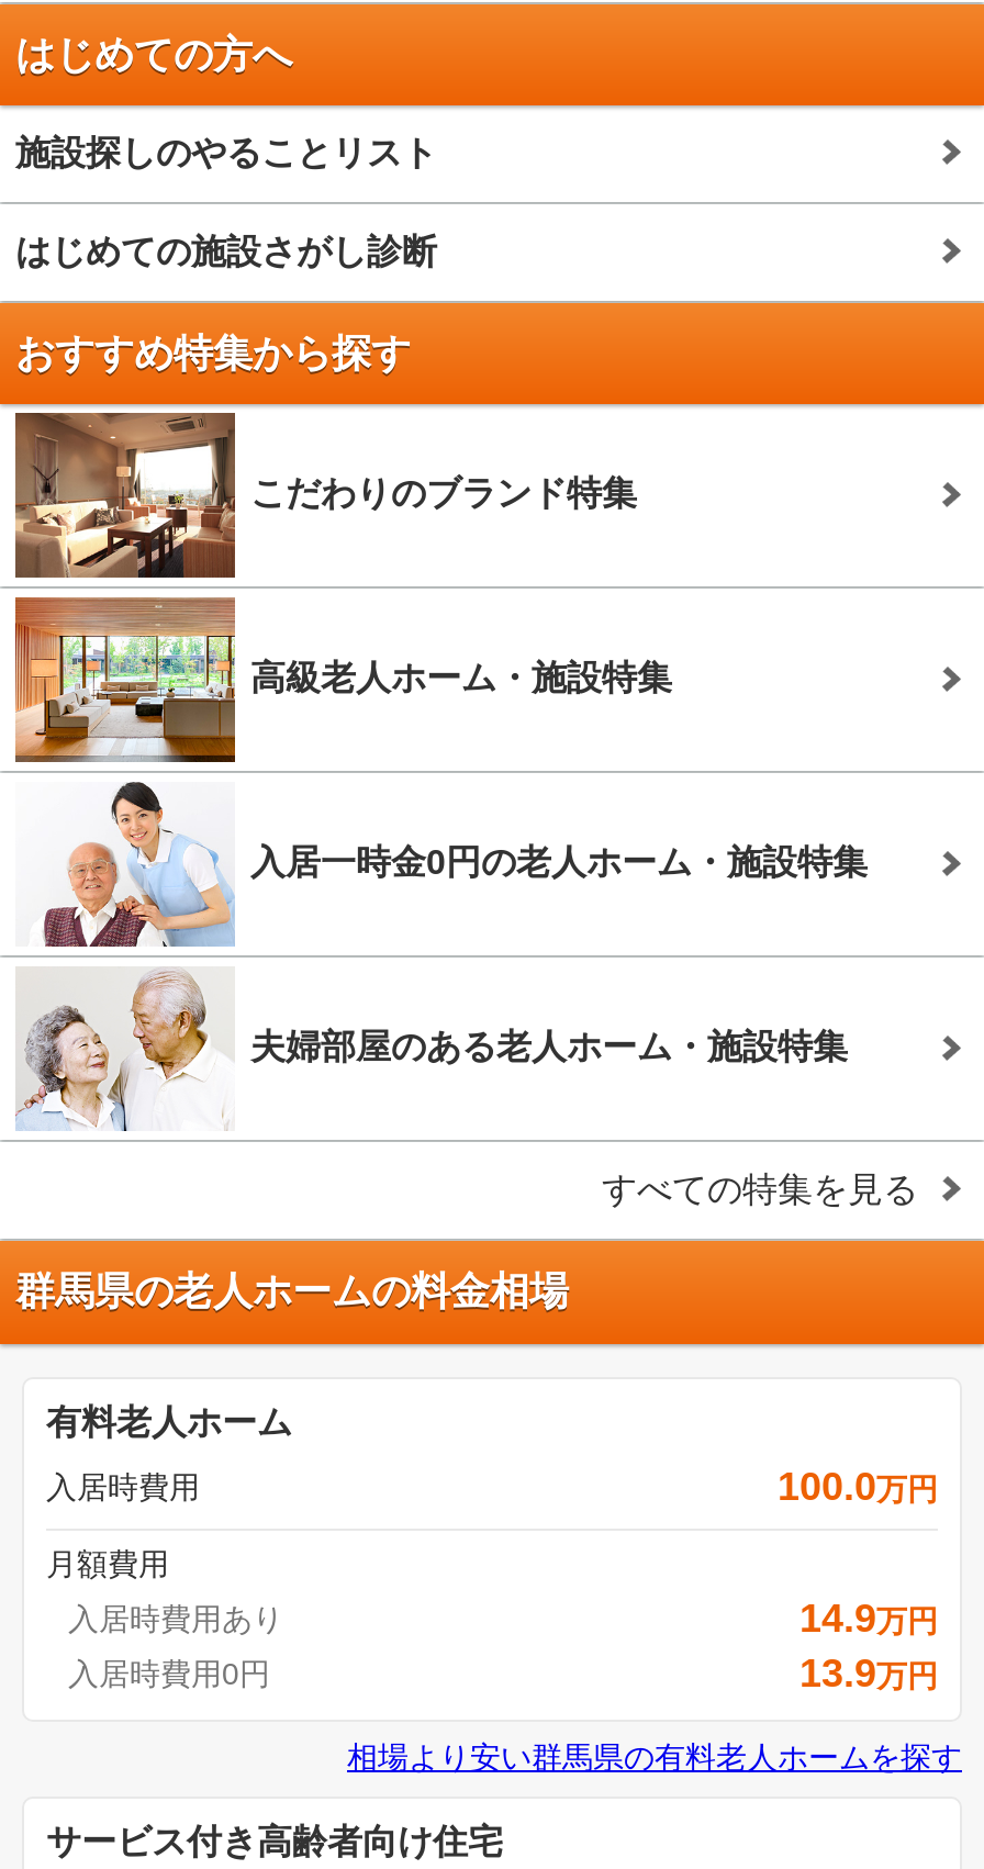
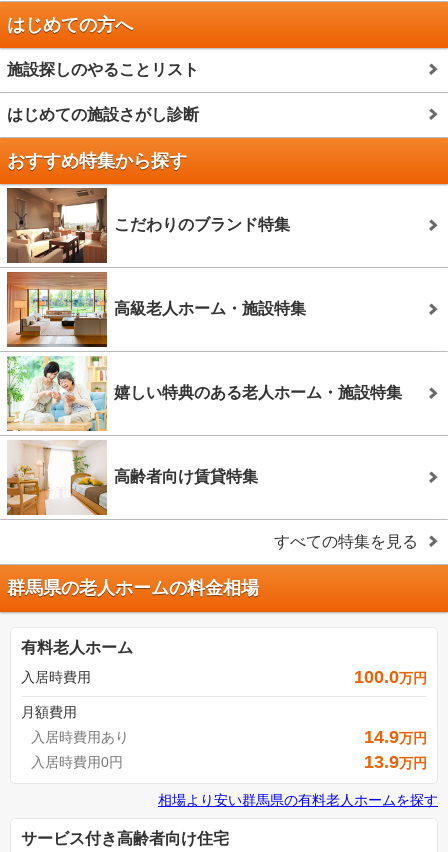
- [image]
- 入居一時金0円の老人ホーム・施設特集
+ [image]
+ 嬉しい特典のある老人ホーム・施設特集

- [image]
- 夫婦部屋のある老人ホーム・施設特集
+ [image]
+ 高齢者向け賃貸特集
